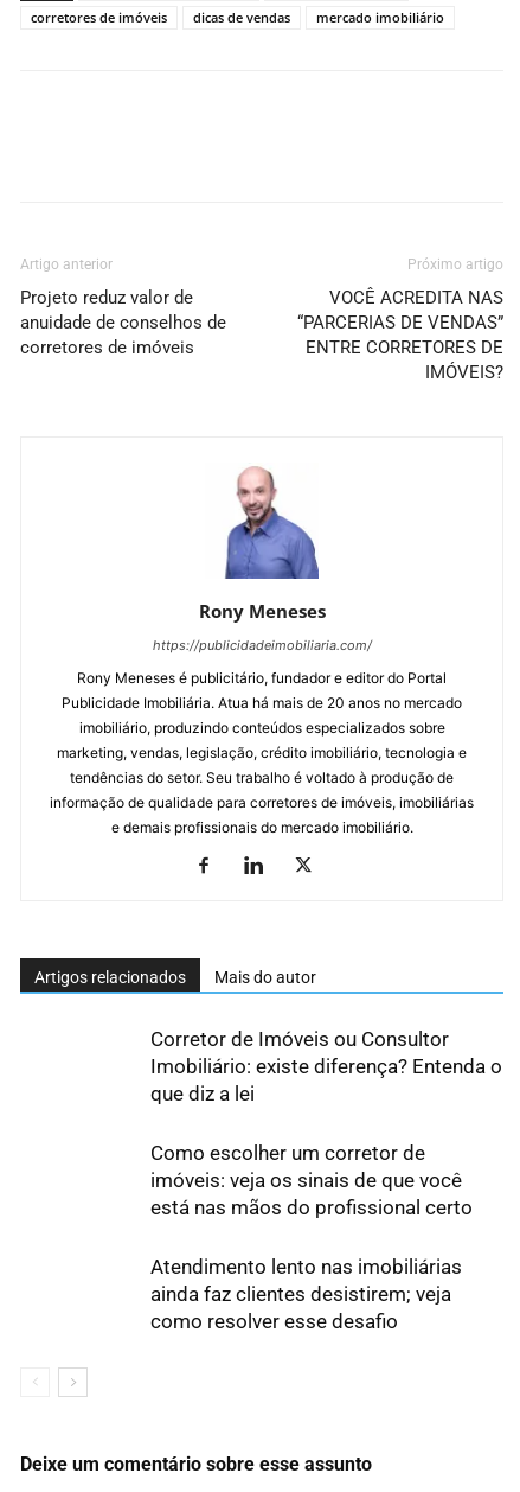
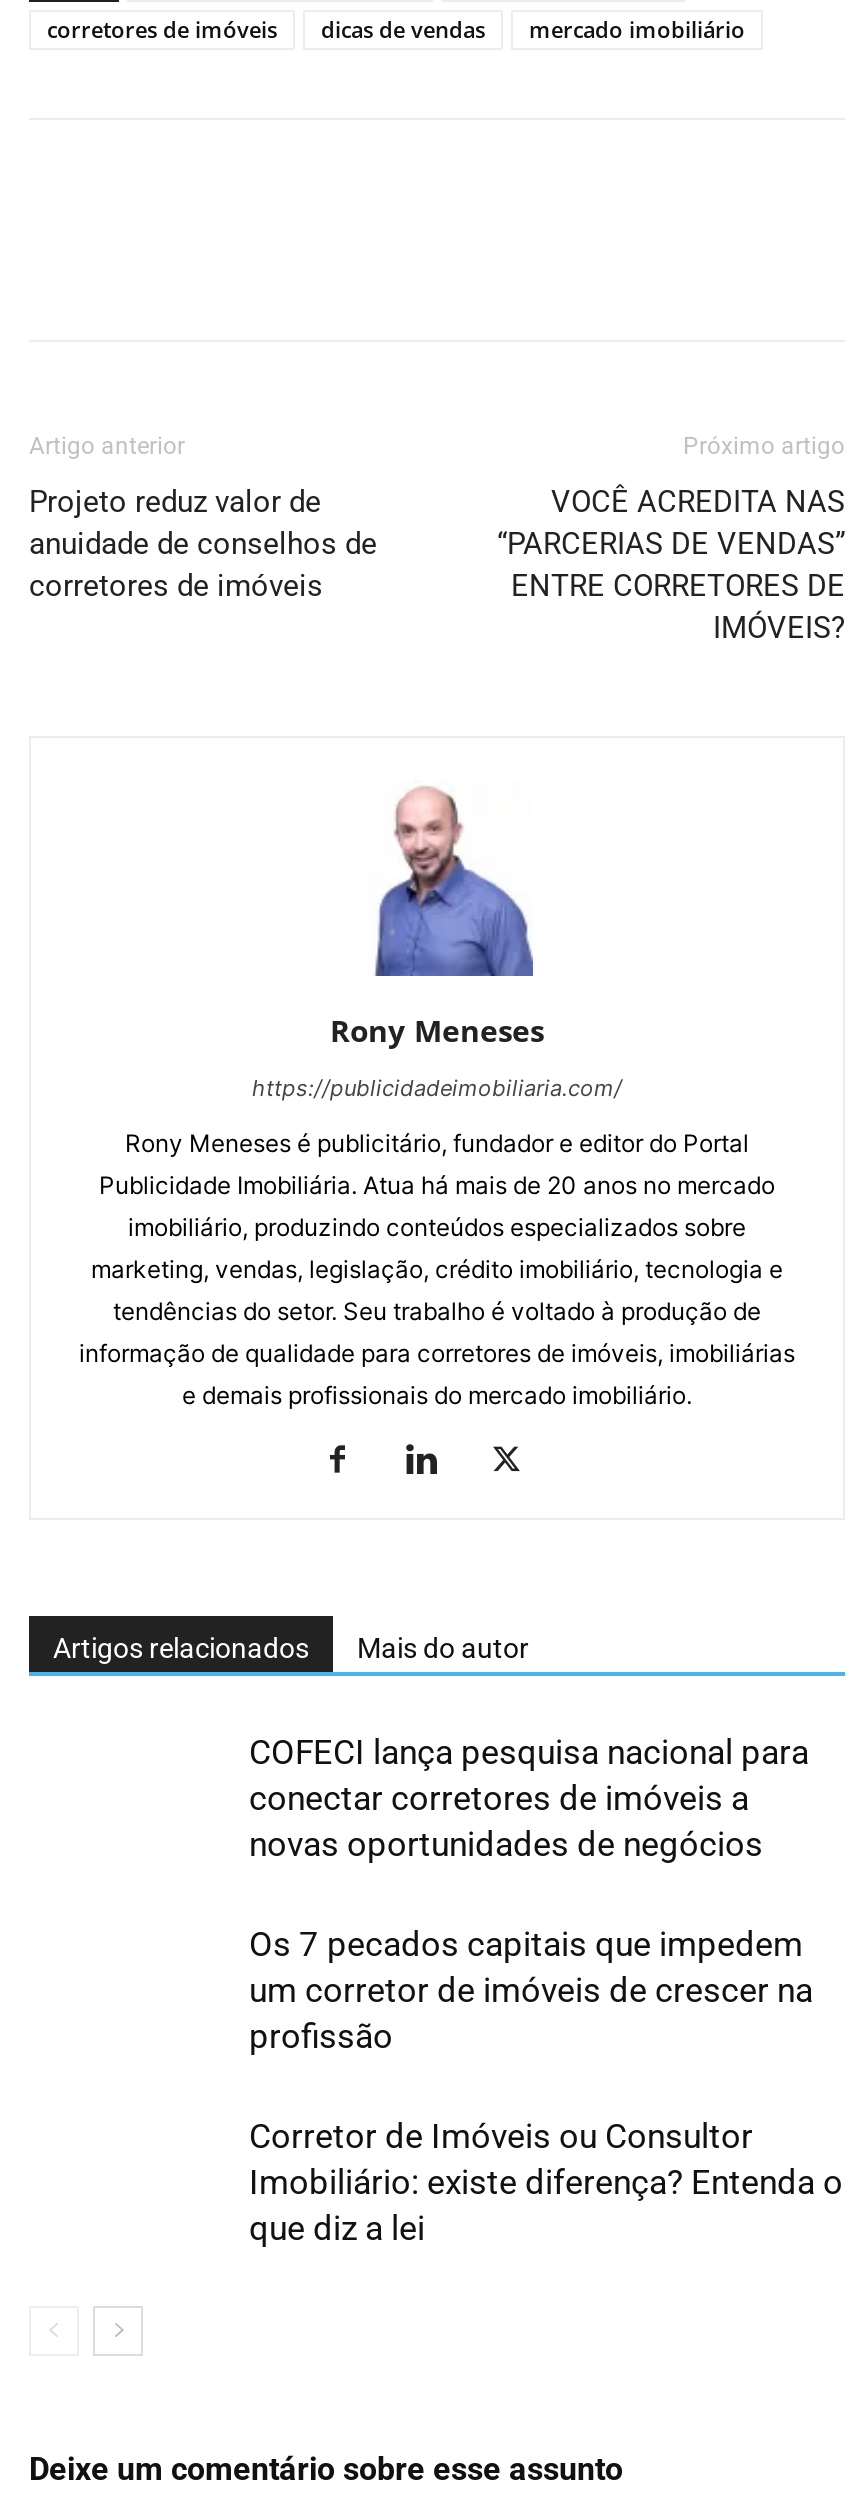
+ COFECI lança pesquisa nacional para
+ conectar corretores de imóveis a
+ novas oportunidades de negócios
+ Os 7 pecados capitais que impedem
+ um corretor de imóveis de crescer na
+ profissão

moved down: Corretor de Imóveis ou Consultor | Imobiliário: existe diferença? Entenda o | que diz a lei

- Como escolher um corretor de
- imóveis: veja os sinais de que você
- está nas mãos do profissional certo
- Atendimento lento nas imobiliárias
- ainda faz clientes desistirem; veja
- como resolver esse desafio
